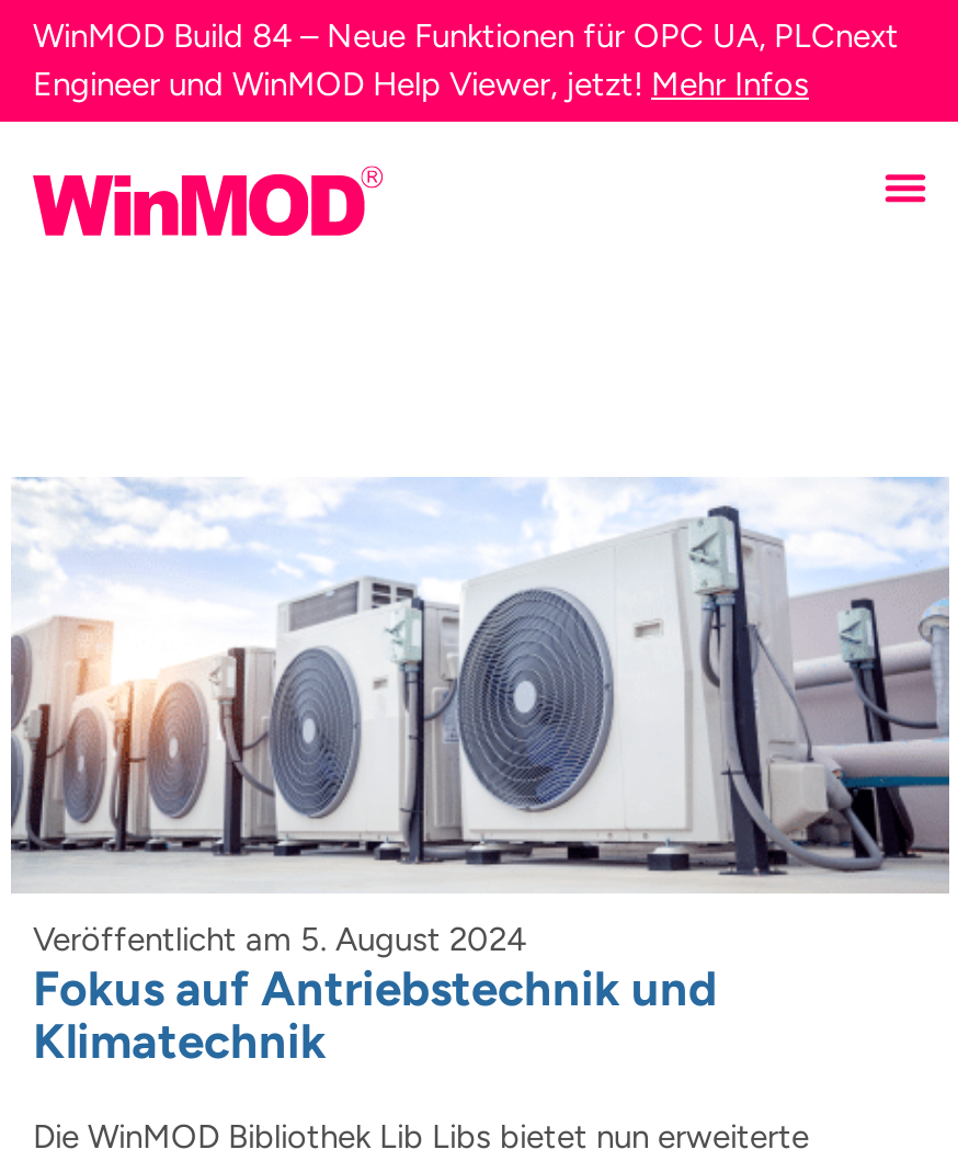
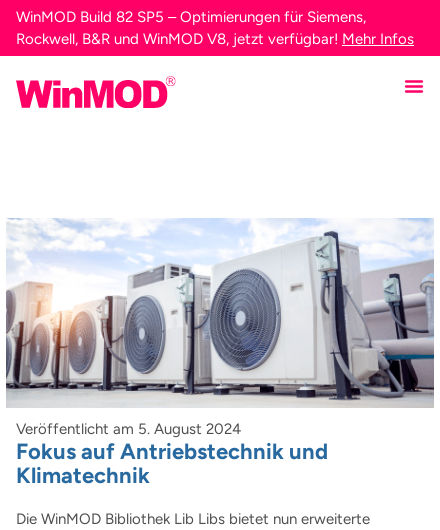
- WinMOD Build 84 – Neue Funktionen für OPC UA, PLCnext
- Engineer und WinMOD Help Viewer, jetzt! Mehr Infos
+ WinMOD Build 82 SP5 – Optimierungen für Siemens,
+ Rockwell, B&R und WinMOD V8, jetzt verfügbar! Mehr Infos
